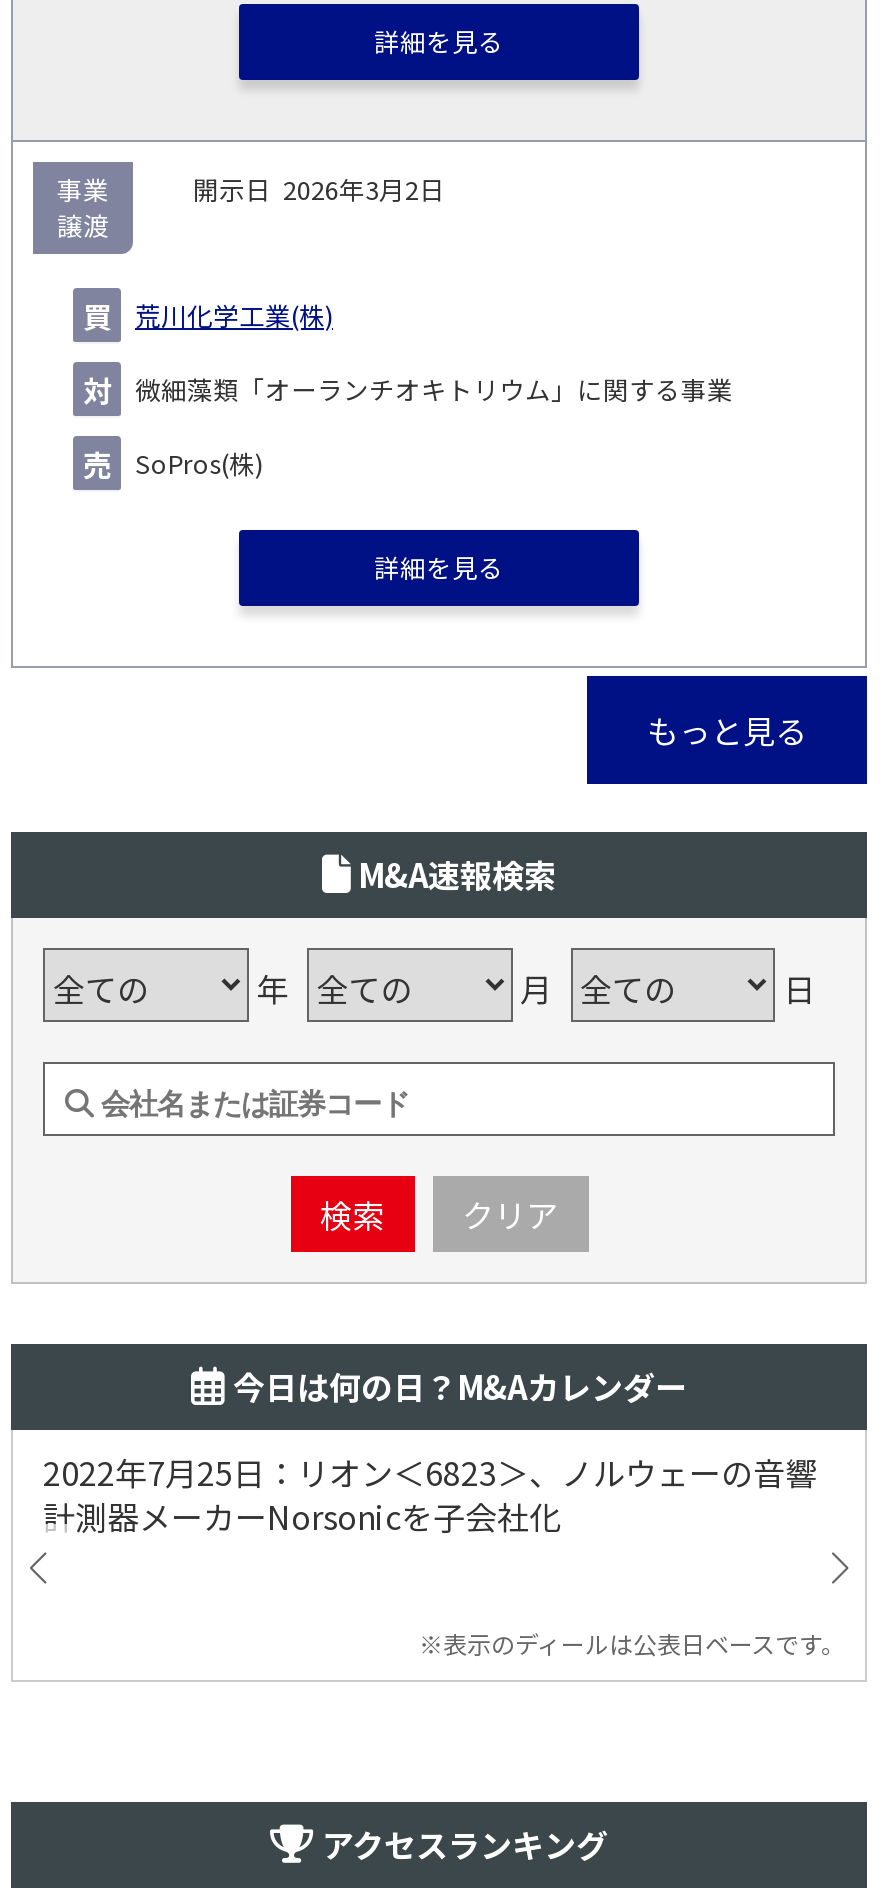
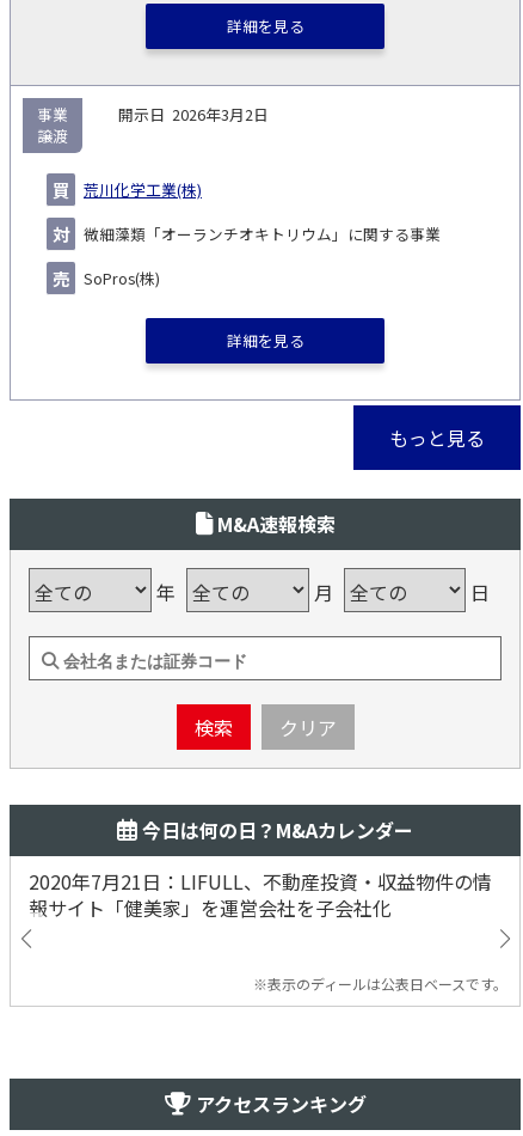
- 2022年7月25日：リオン＜6823＞、ノルウェーの音響
- 計測器メーカーNorsonicを子会社化
+ 2020年7月21日：LIFULL、不動産投資・収益物件の情
+ 報サイト「健美家」を運営会社を子会社化
